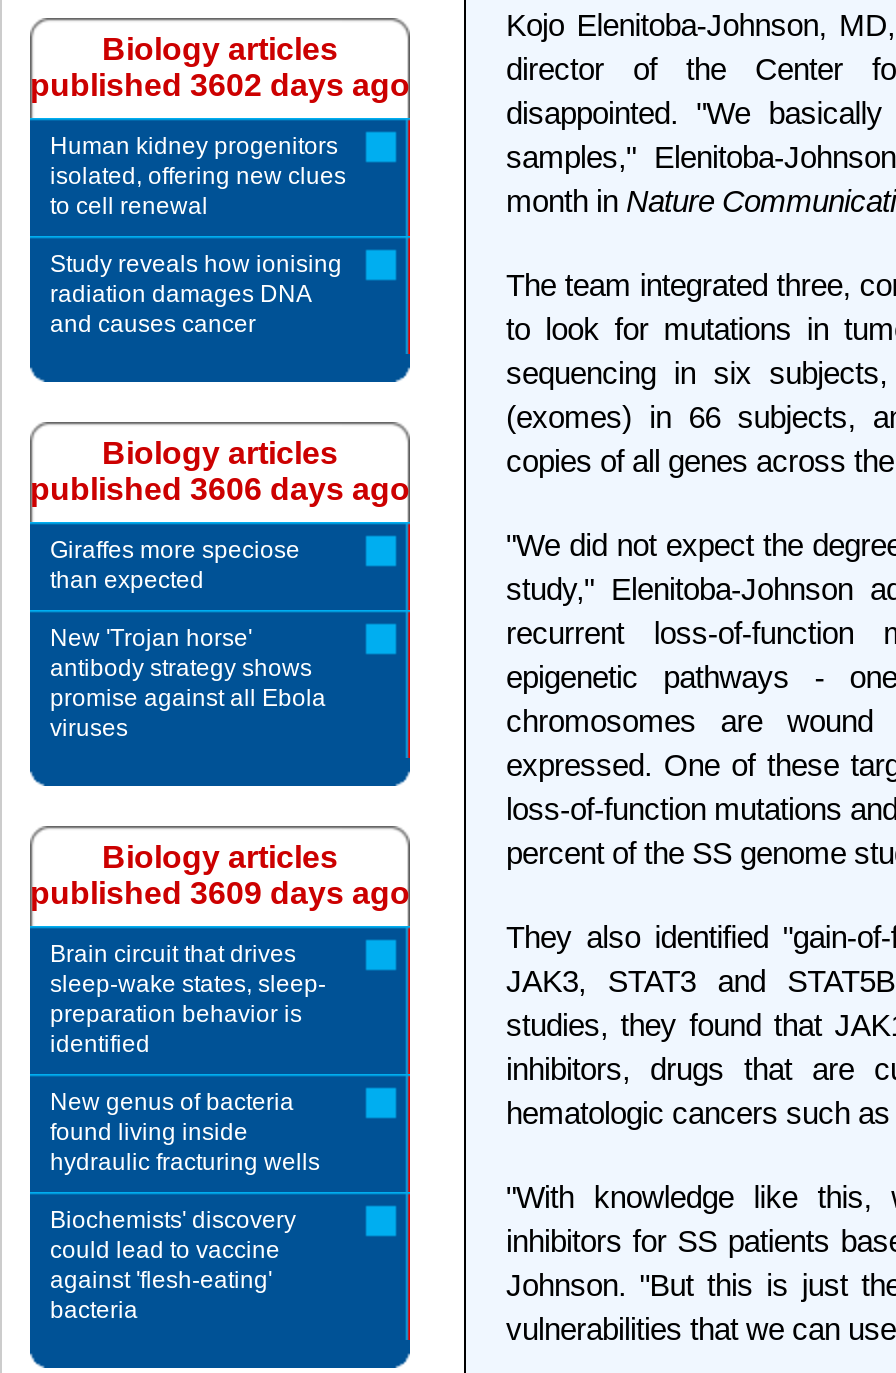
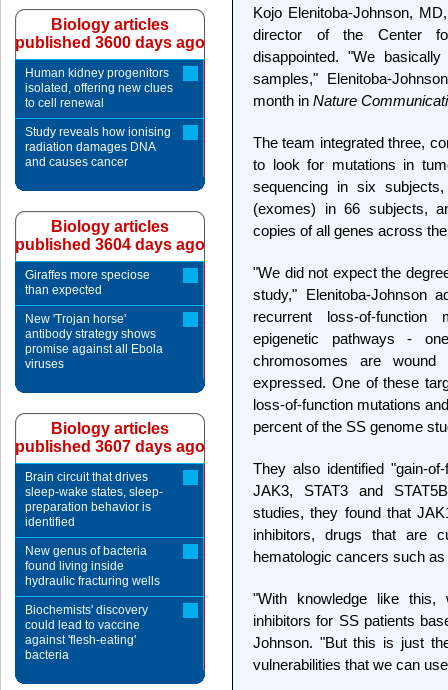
- published 3602 days ago
+ published 3600 days ago

- published 3606 days ago
+ published 3604 days ago

- published 3609 days ago
+ published 3607 days ago
